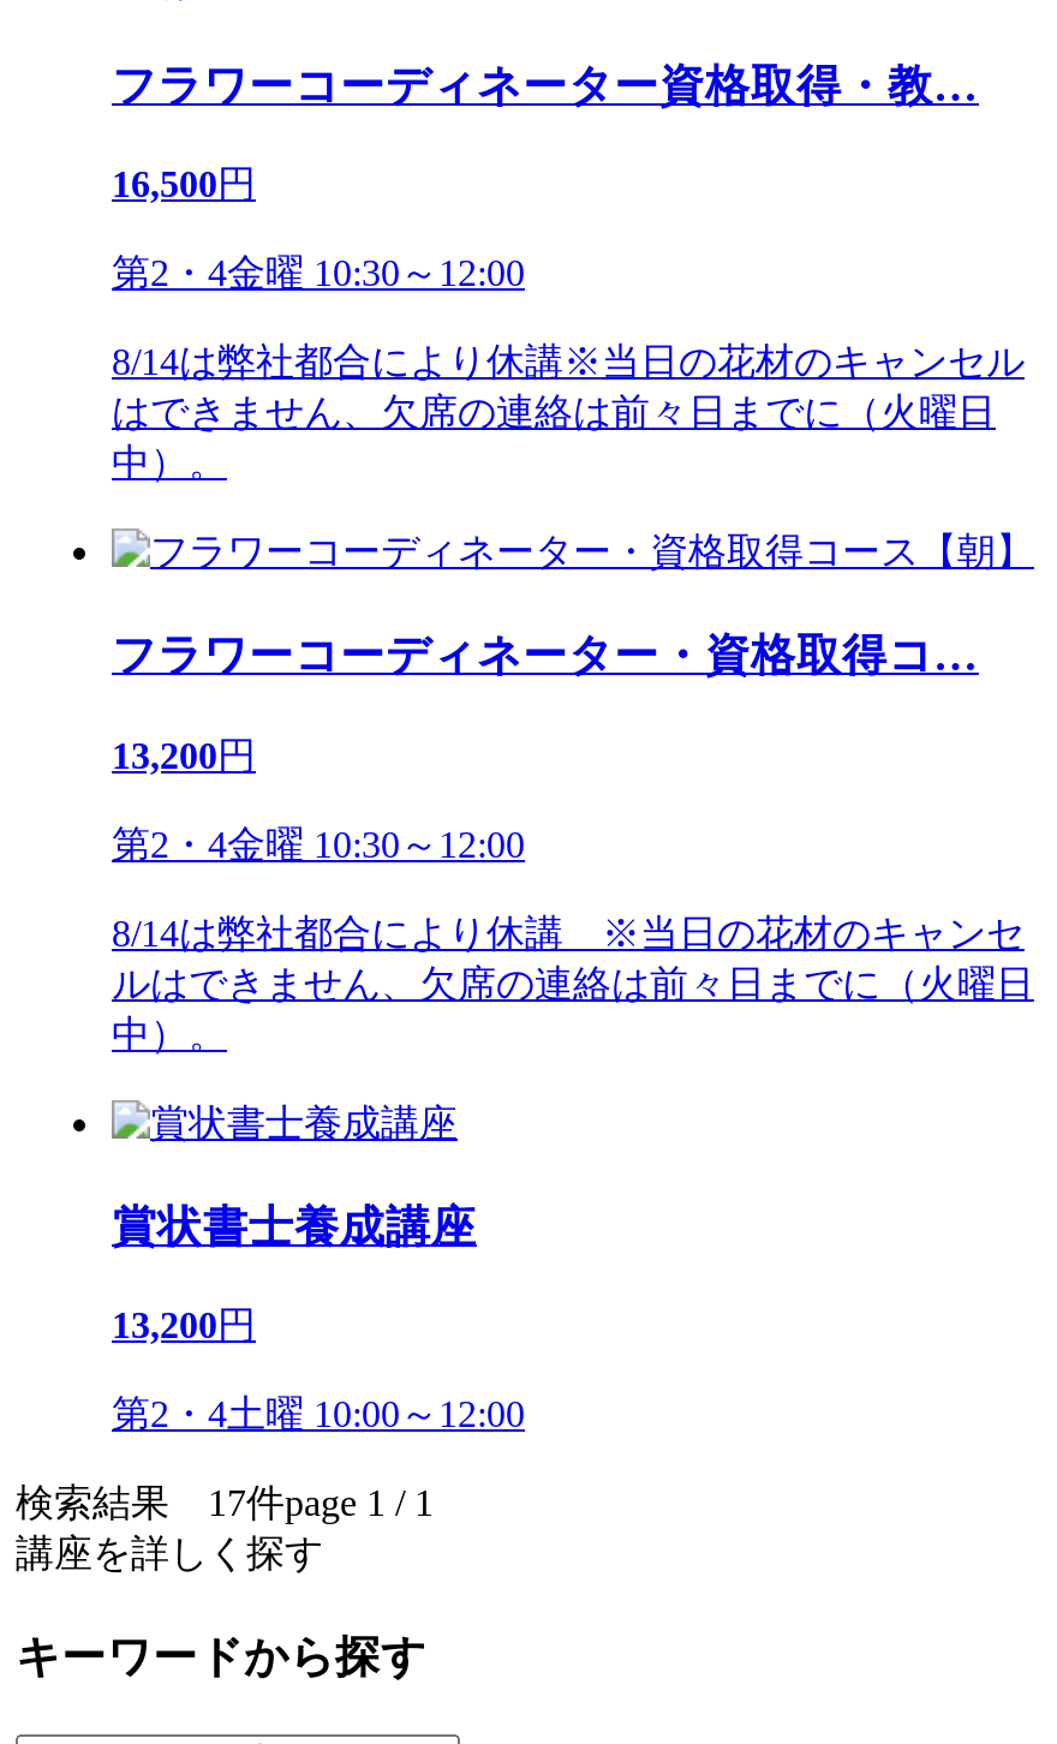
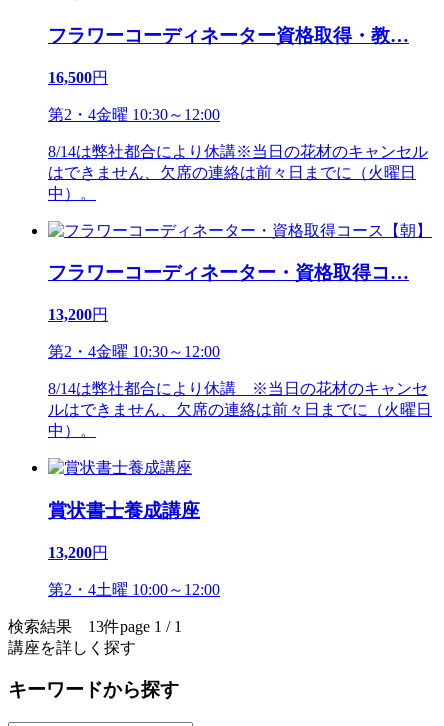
- 検索結果 17件page 1 / 1
+ 検索結果 13件page 1 / 1
